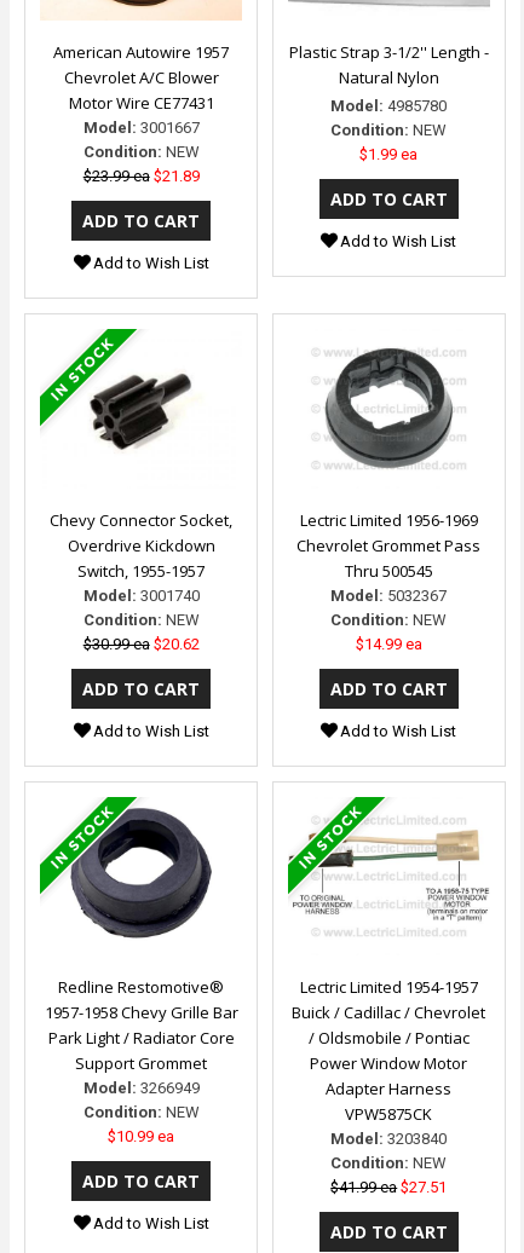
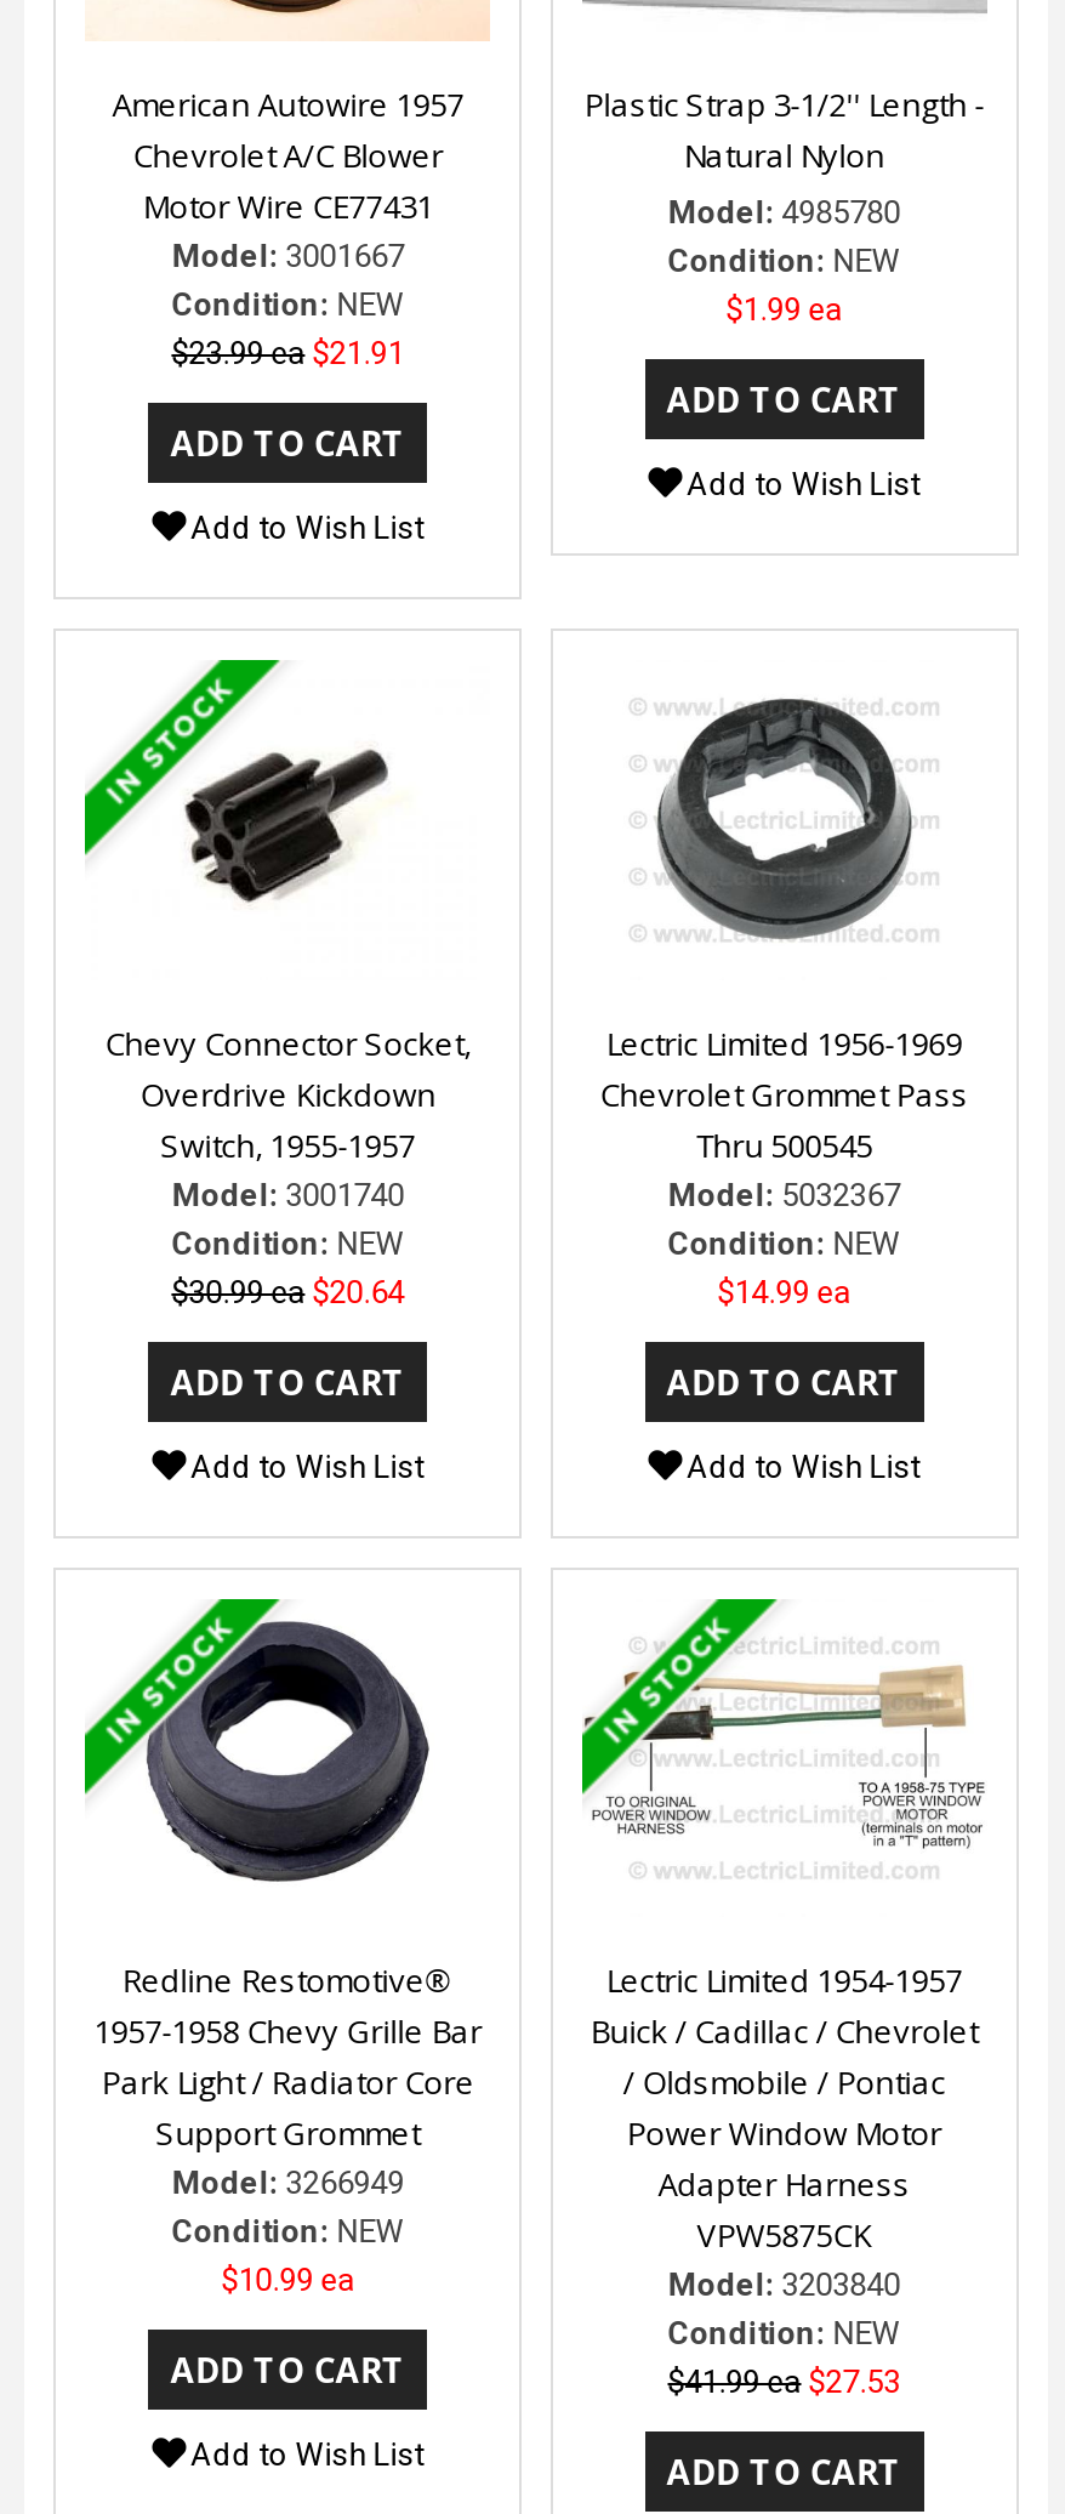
- $23.99 ea $21.89
+ $23.99 ea $21.91

- $30.99 ea $20.62
+ $30.99 ea $20.64

- $41.99 ea $27.51
+ $41.99 ea $27.53
